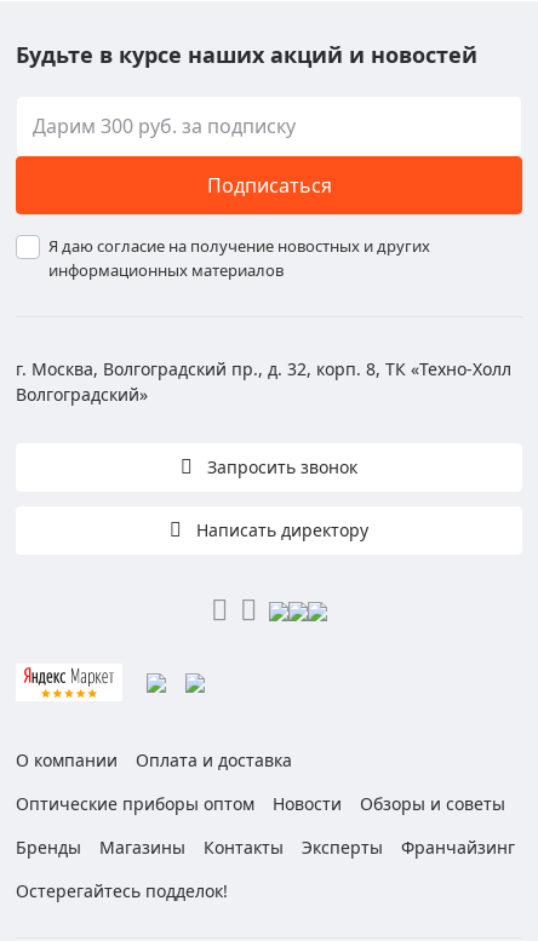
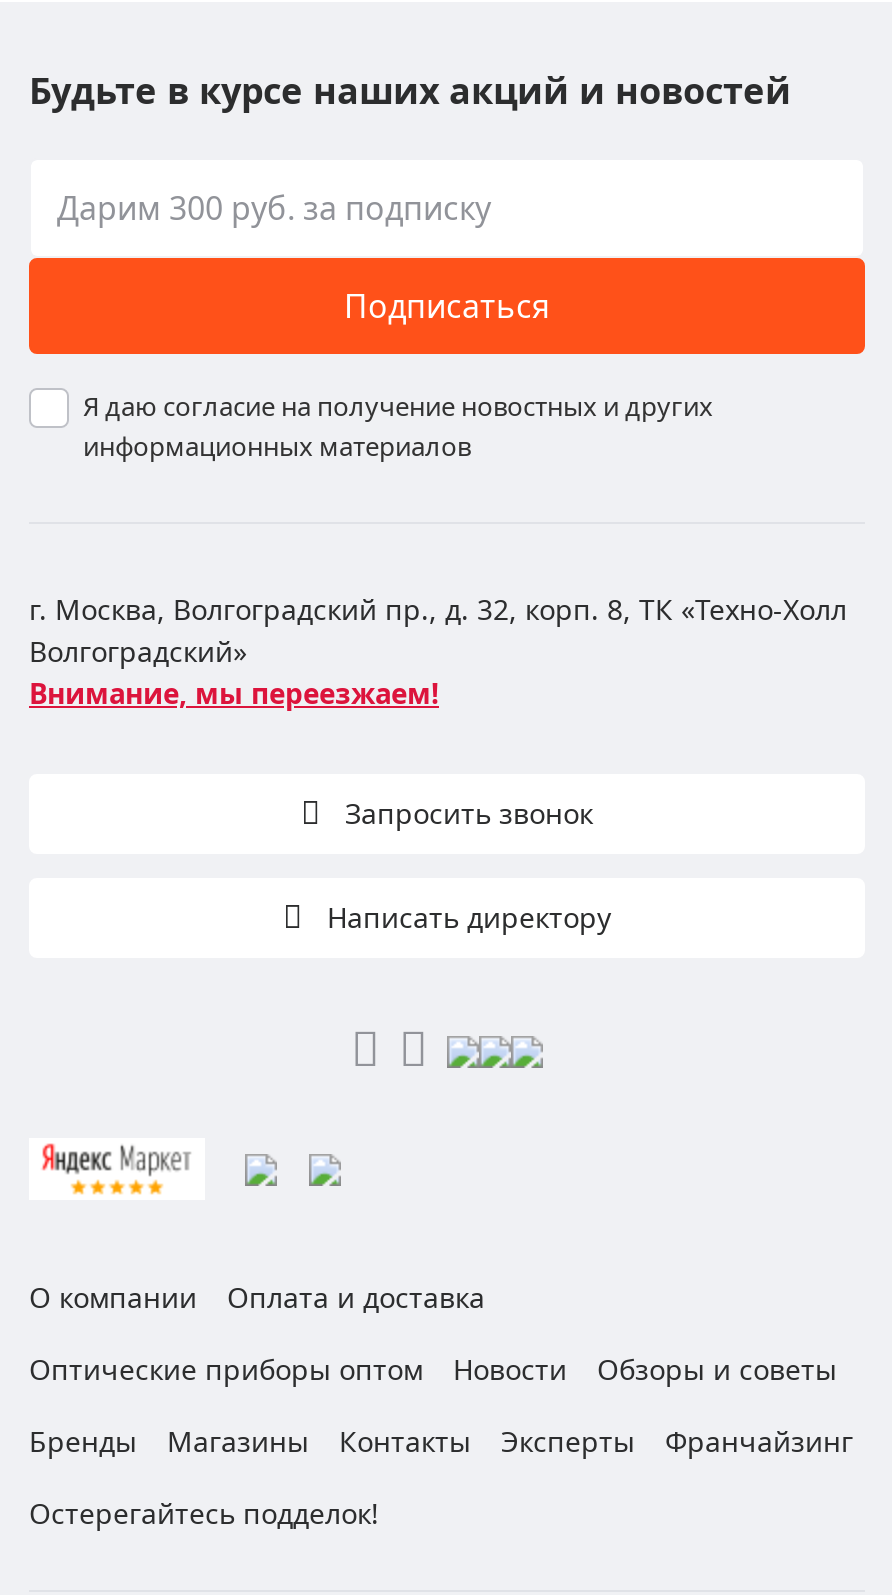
+ Внимание, мы переезжаем!
